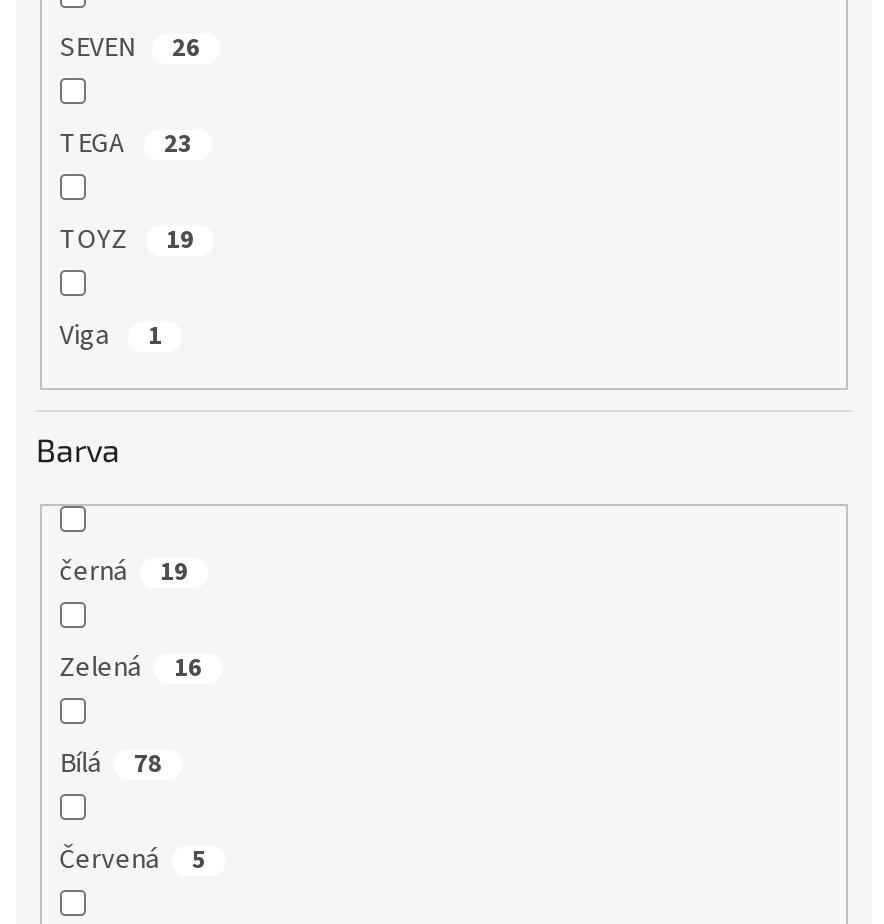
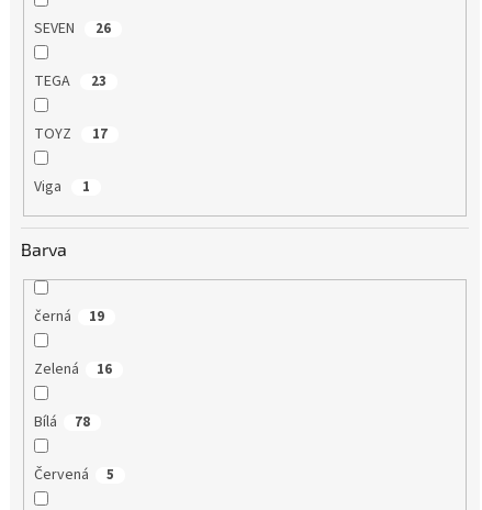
- TOYZ 19
+ TOYZ 17
